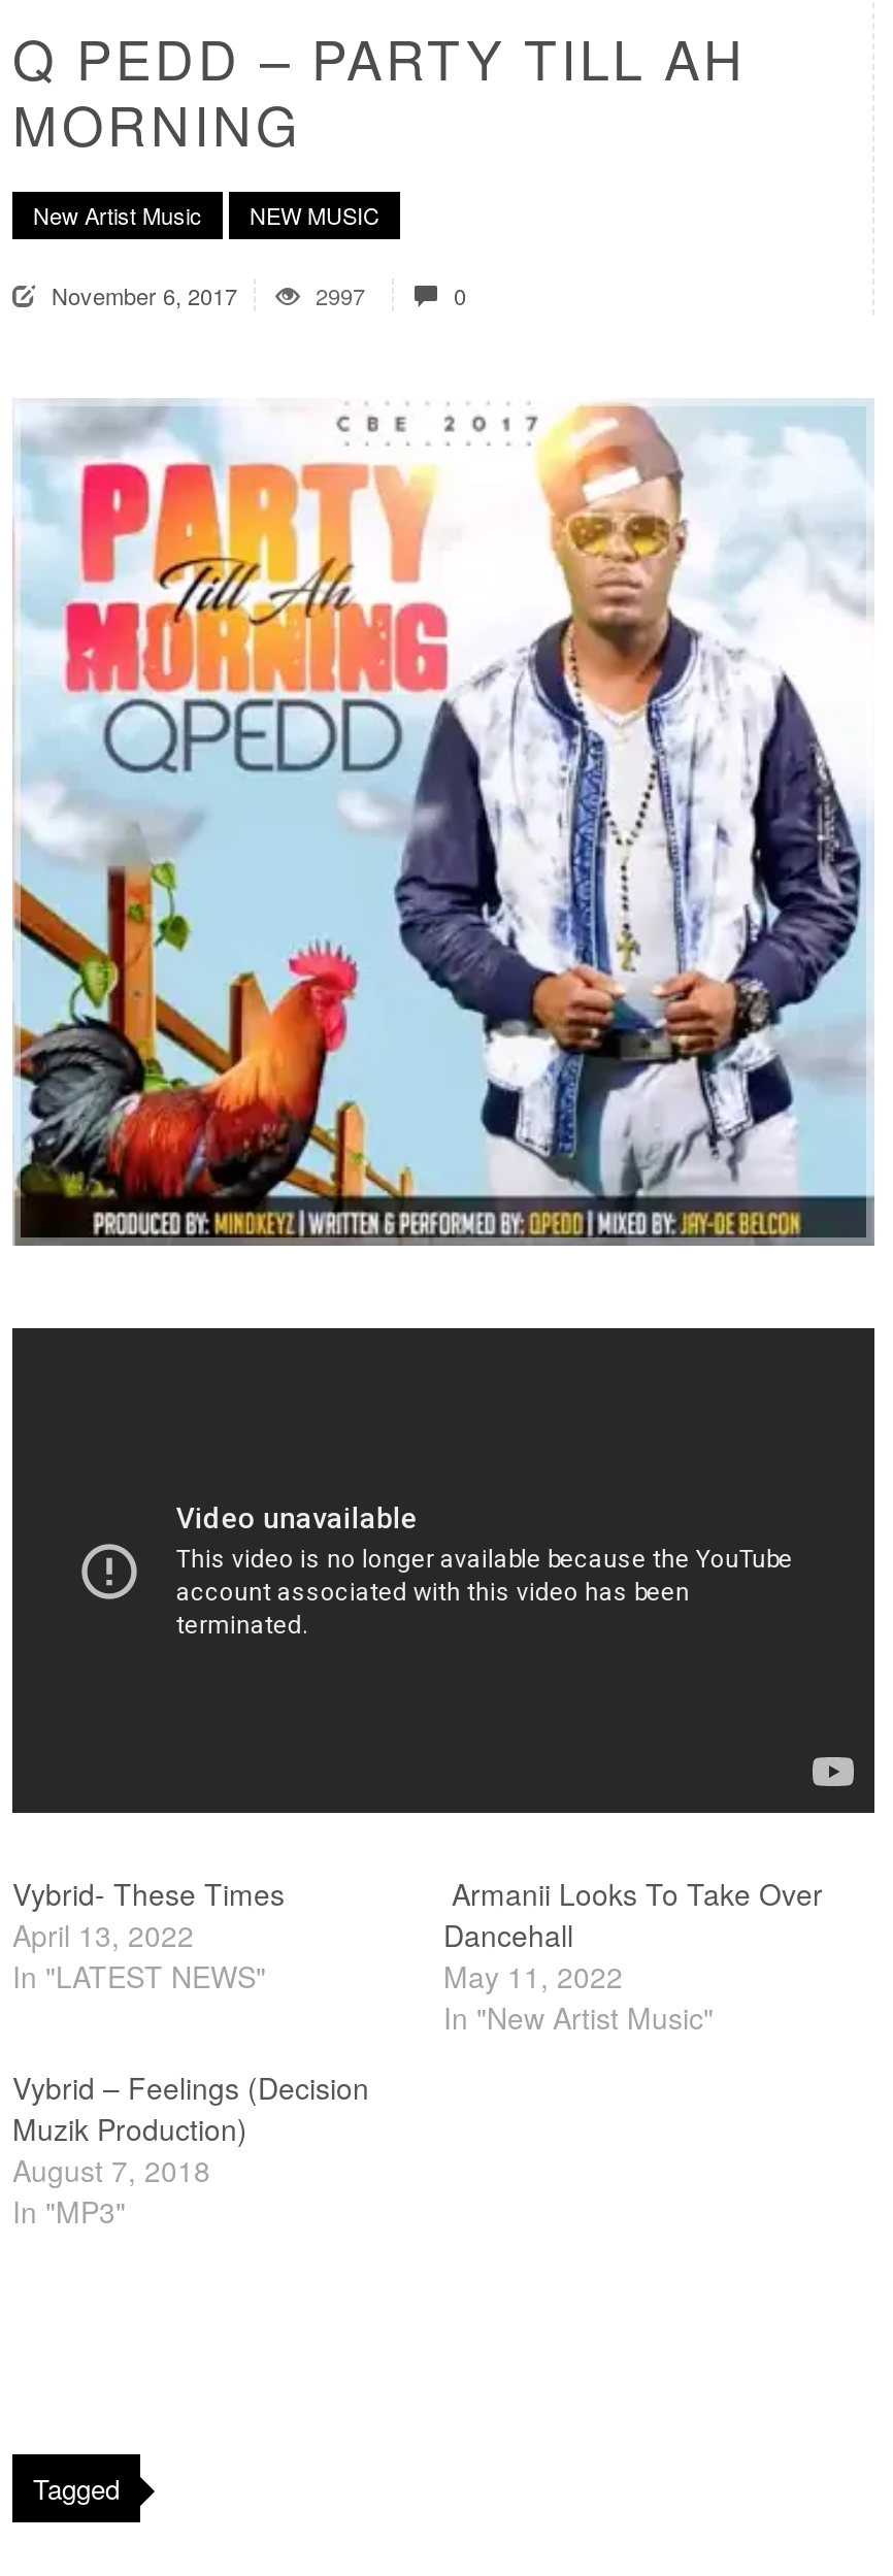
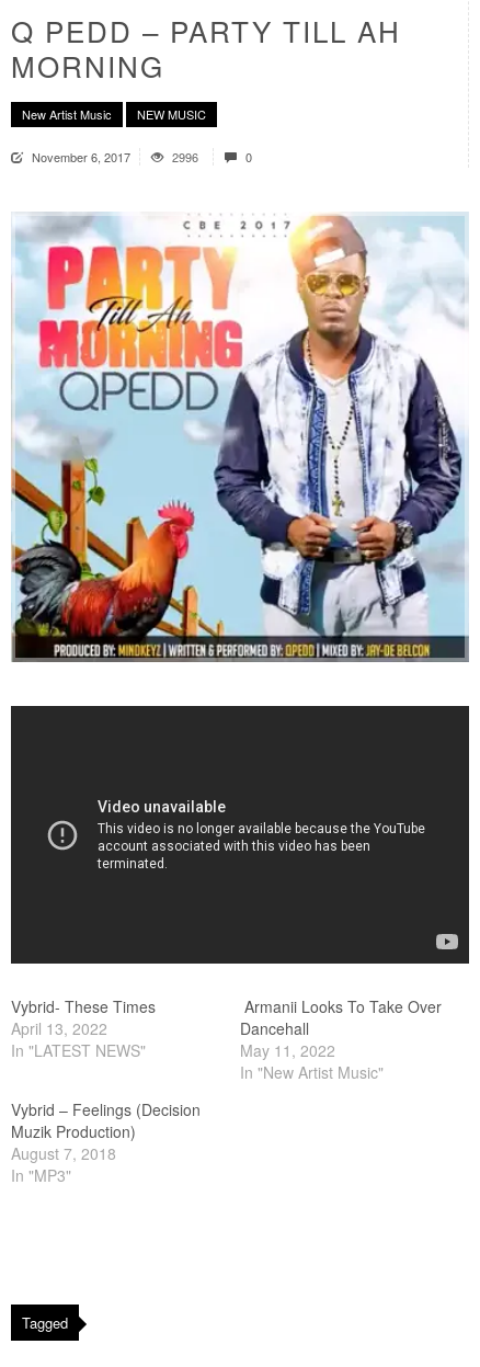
- 2997
+ 2996
